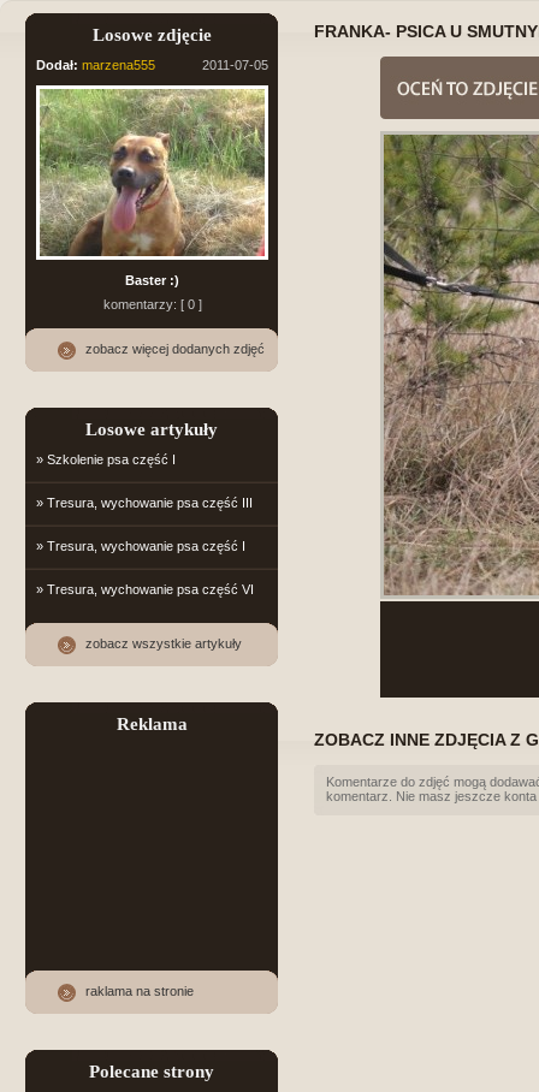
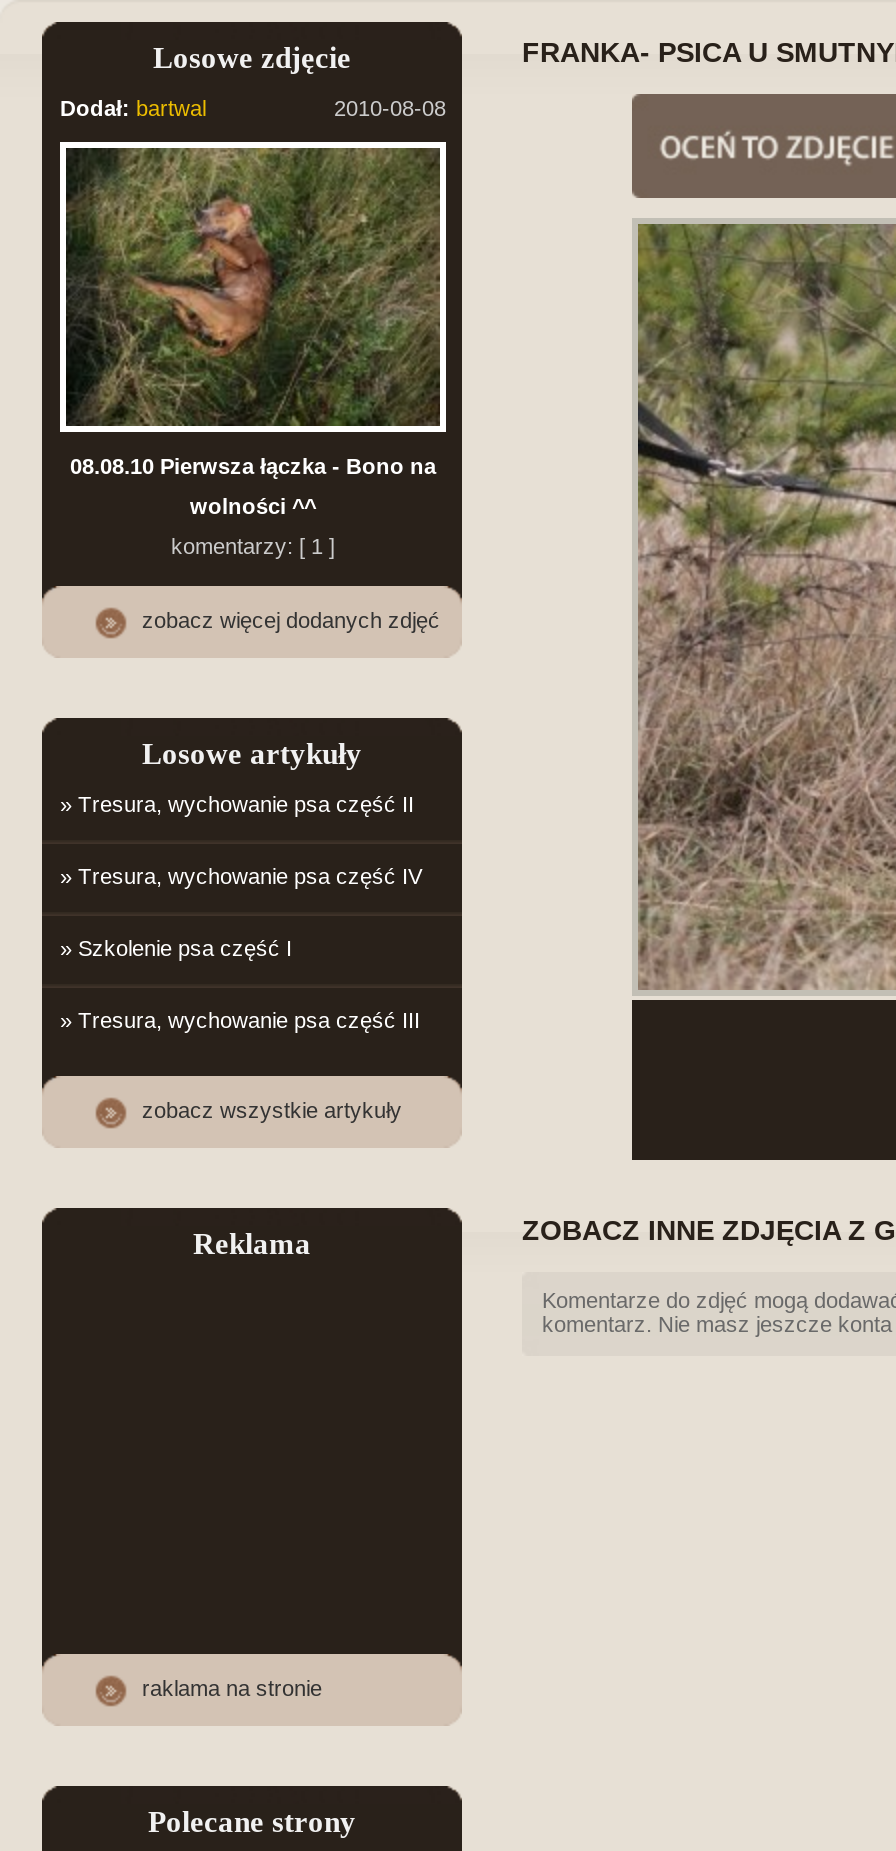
- Dodał: marzena555
- 2011-07-05
+ Dodał: bartwal
+ 2010-08-08

- [image]
- Baster :)
- komentarzy: [ 0 ]
+ [image]
+ 08.08.10 Pierwsza łączka - Bono na
+ wolności ^^
+ komentarzy: [ 1 ]

- [image]
+ [image]

+ » Tresura, wychowanie psa część II
+ » Tresura, wychowanie psa część IV

moved down: » Szkolenie psa część I | » Tresura, wychowanie psa część III

- » Tresura, wychowanie psa część I
- » Tresura, wychowanie psa część VI
